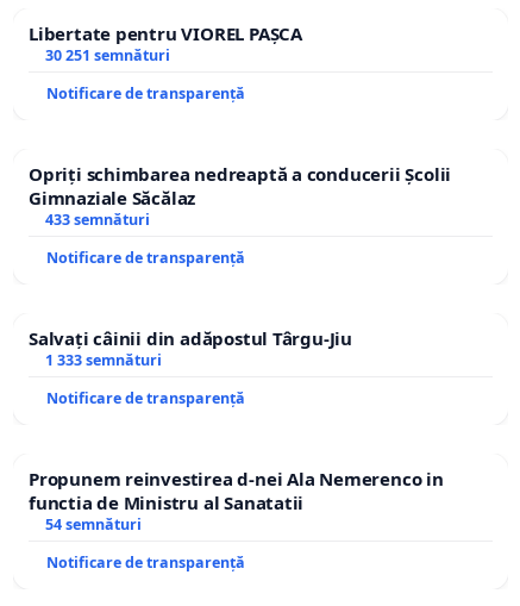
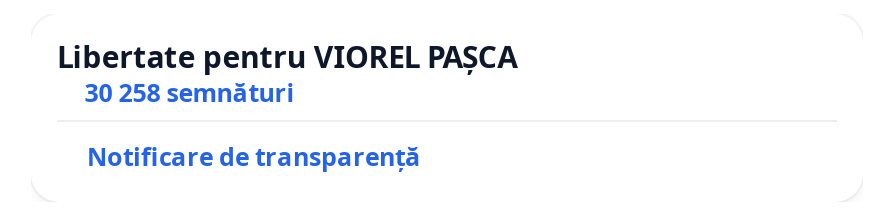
- 30 251 semnături
- Notificare de transparență
- Opriți schimbarea nedreaptă a conducerii Școlii
- Gimnaziale Săcălaz
- 433 semnături
- Notificare de transparență
- Salvați câinii din adăpostul Târgu-Jiu
- 1 333 semnături
- Notificare de transparență
- Propunem reinvestirea d-nei Ala Nemerenco in
- functia de Ministru al Sanatatii
- 54 semnături
+ 30 258 semnături
